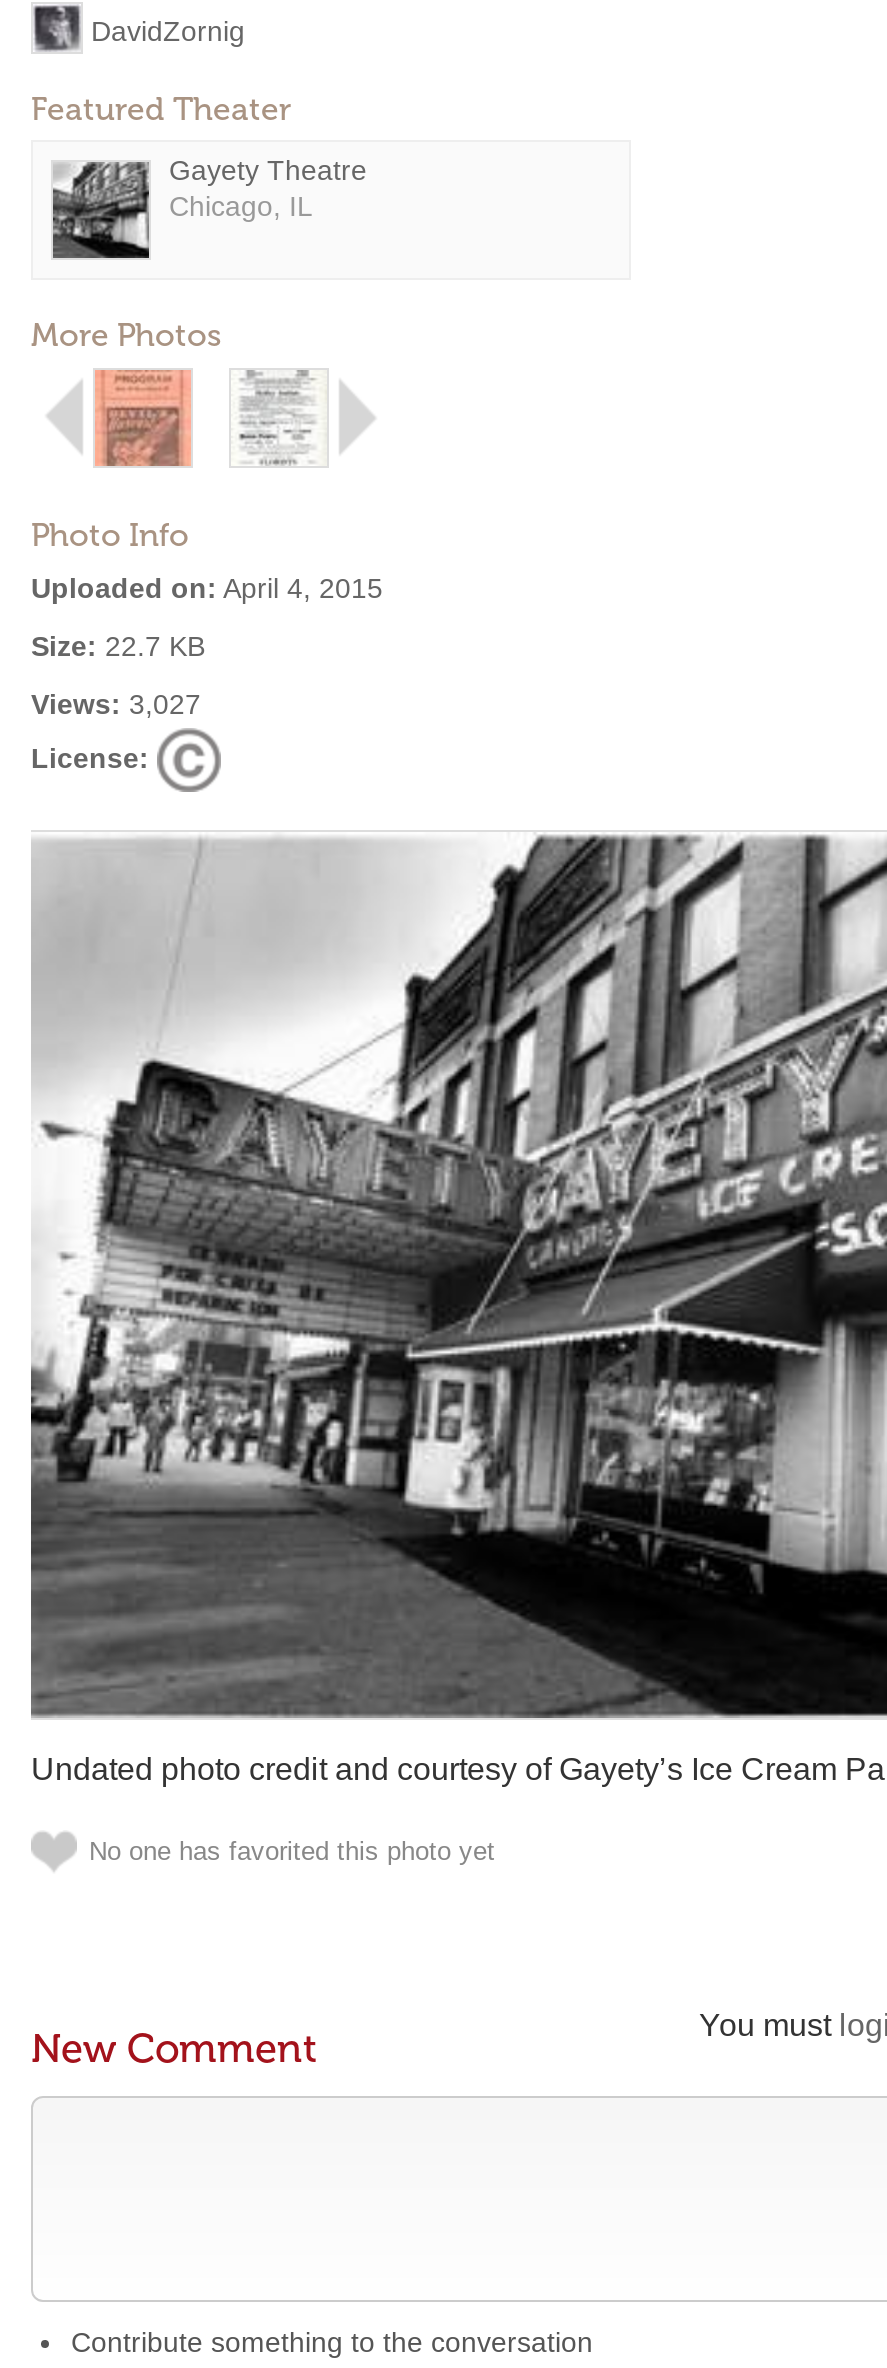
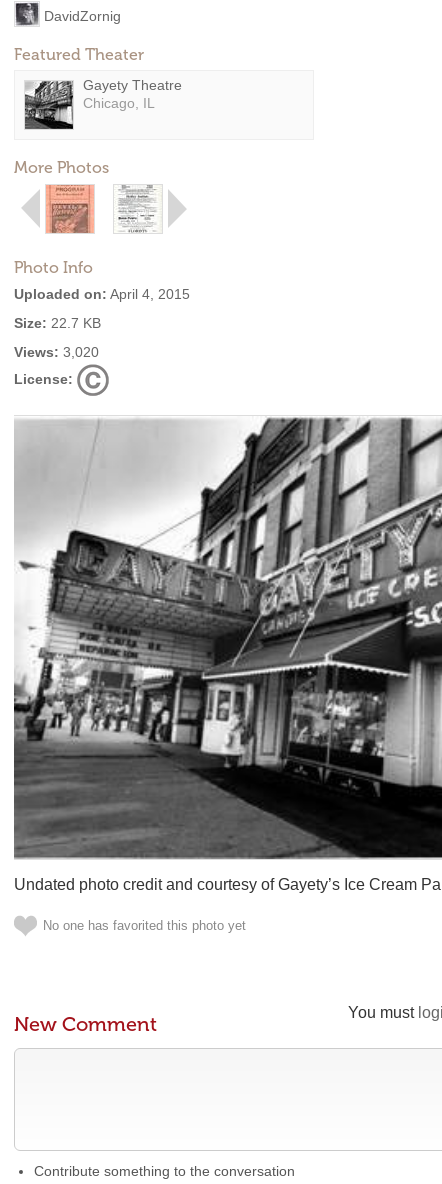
- Views: 3,027
+ Views: 3,020
